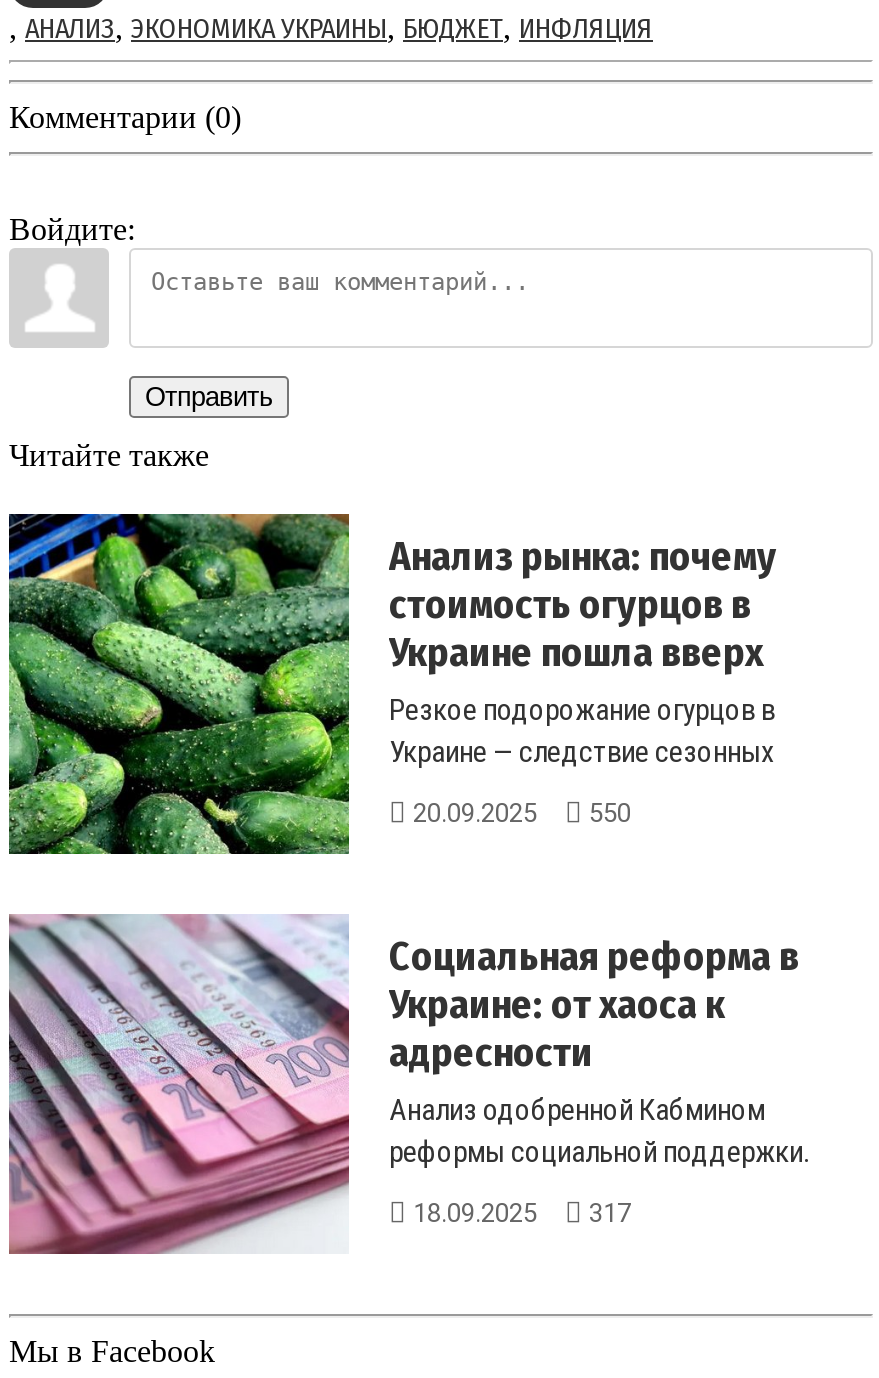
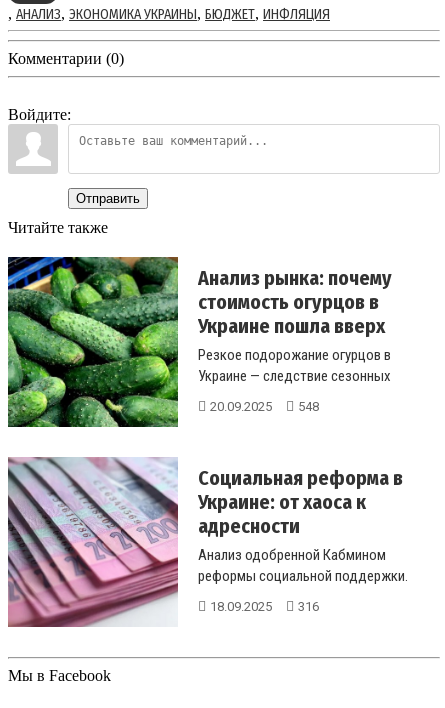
- 20.09.2025 550
+ 20.09.2025 548

- 18.09.2025 317
+ 18.09.2025 316
